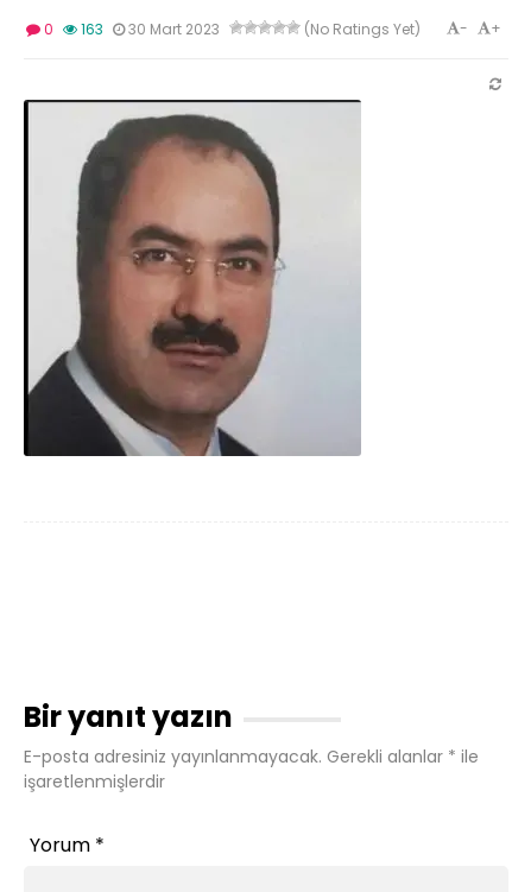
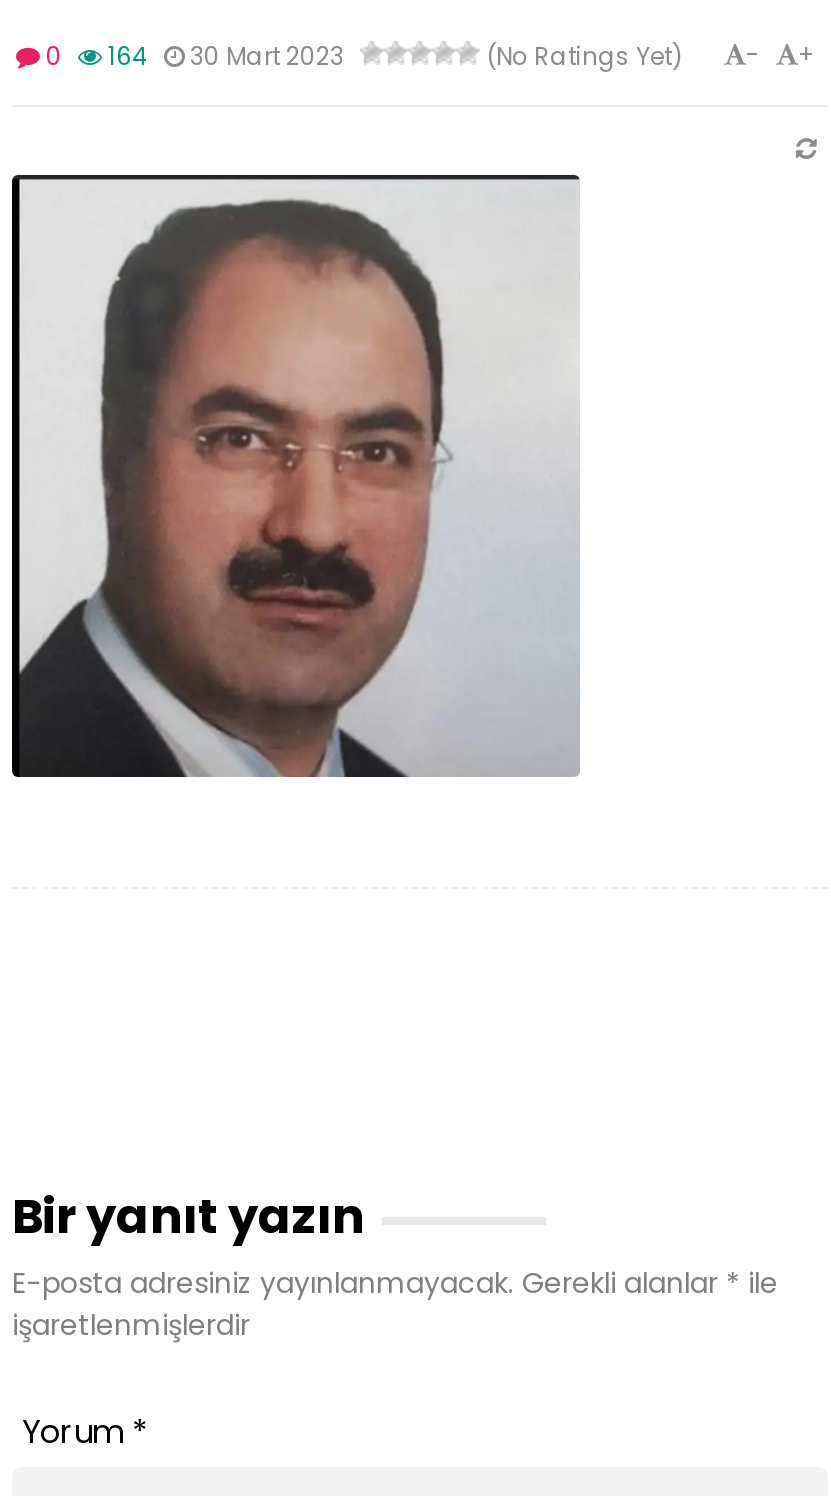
- 0 163 30 Mart 2023
+ 0 164 30 Mart 2023
